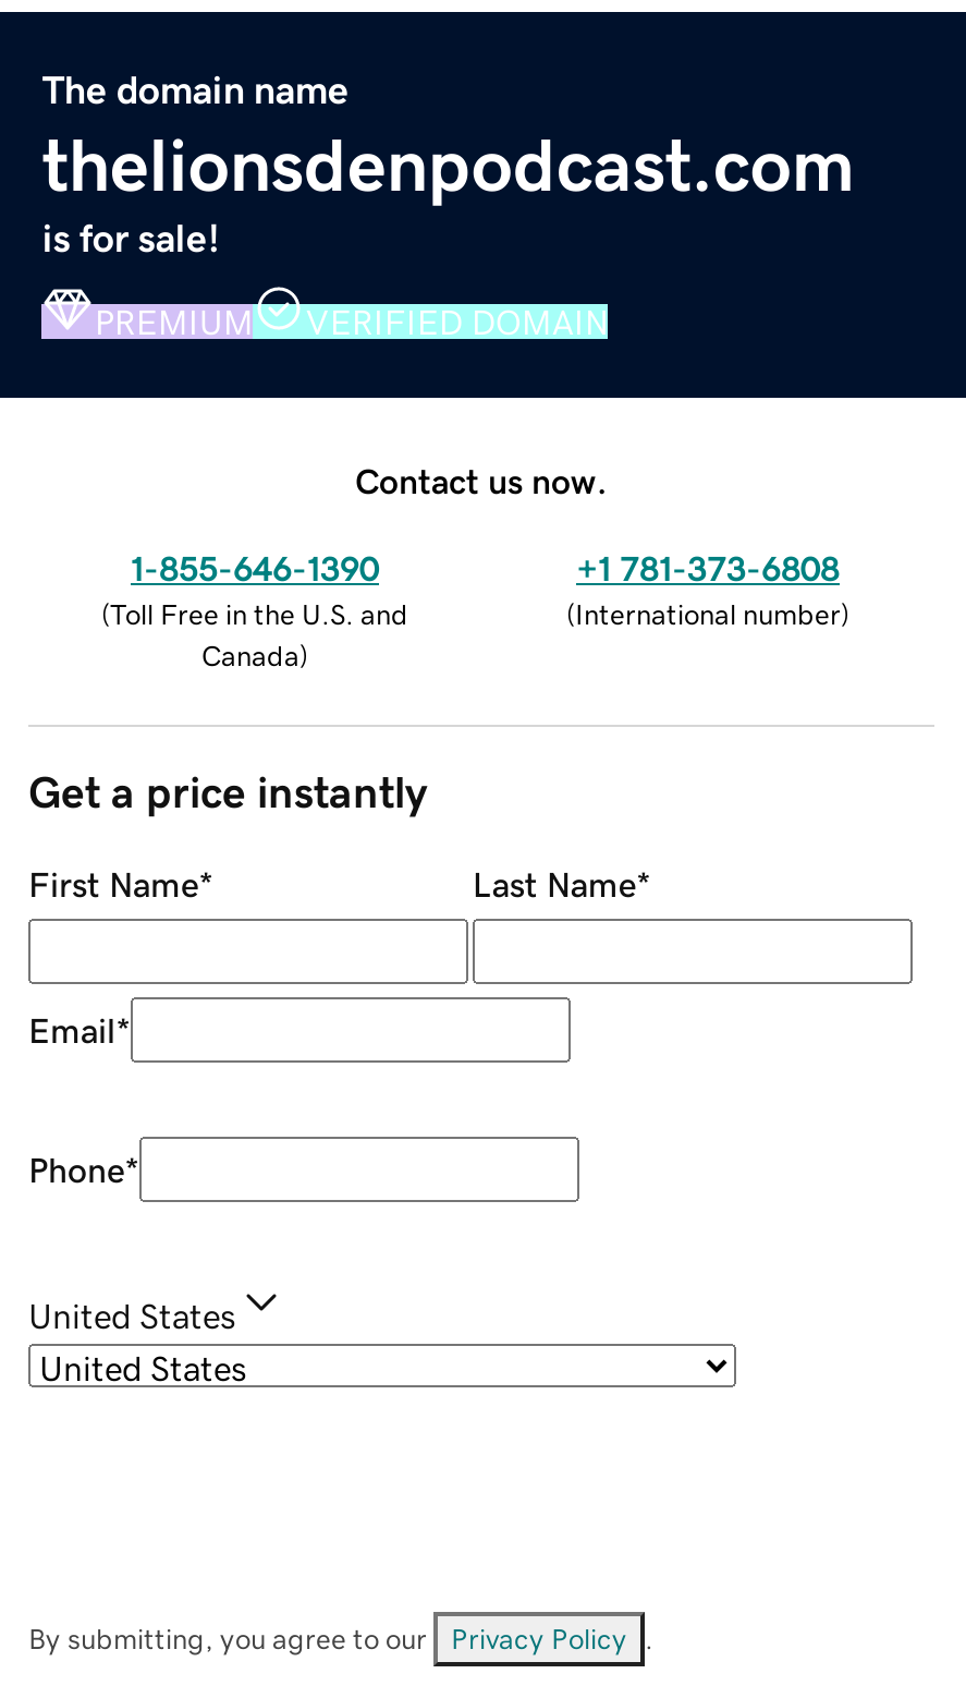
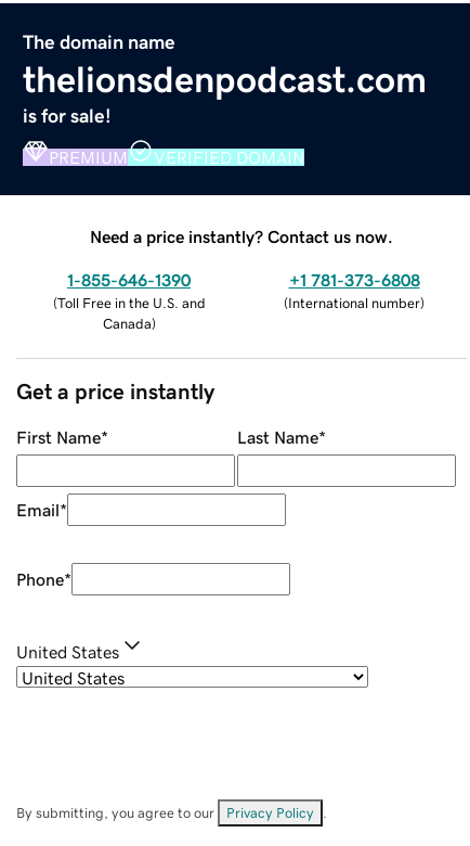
- Contact us now.
+ Need a price instantly? Contact us now.
